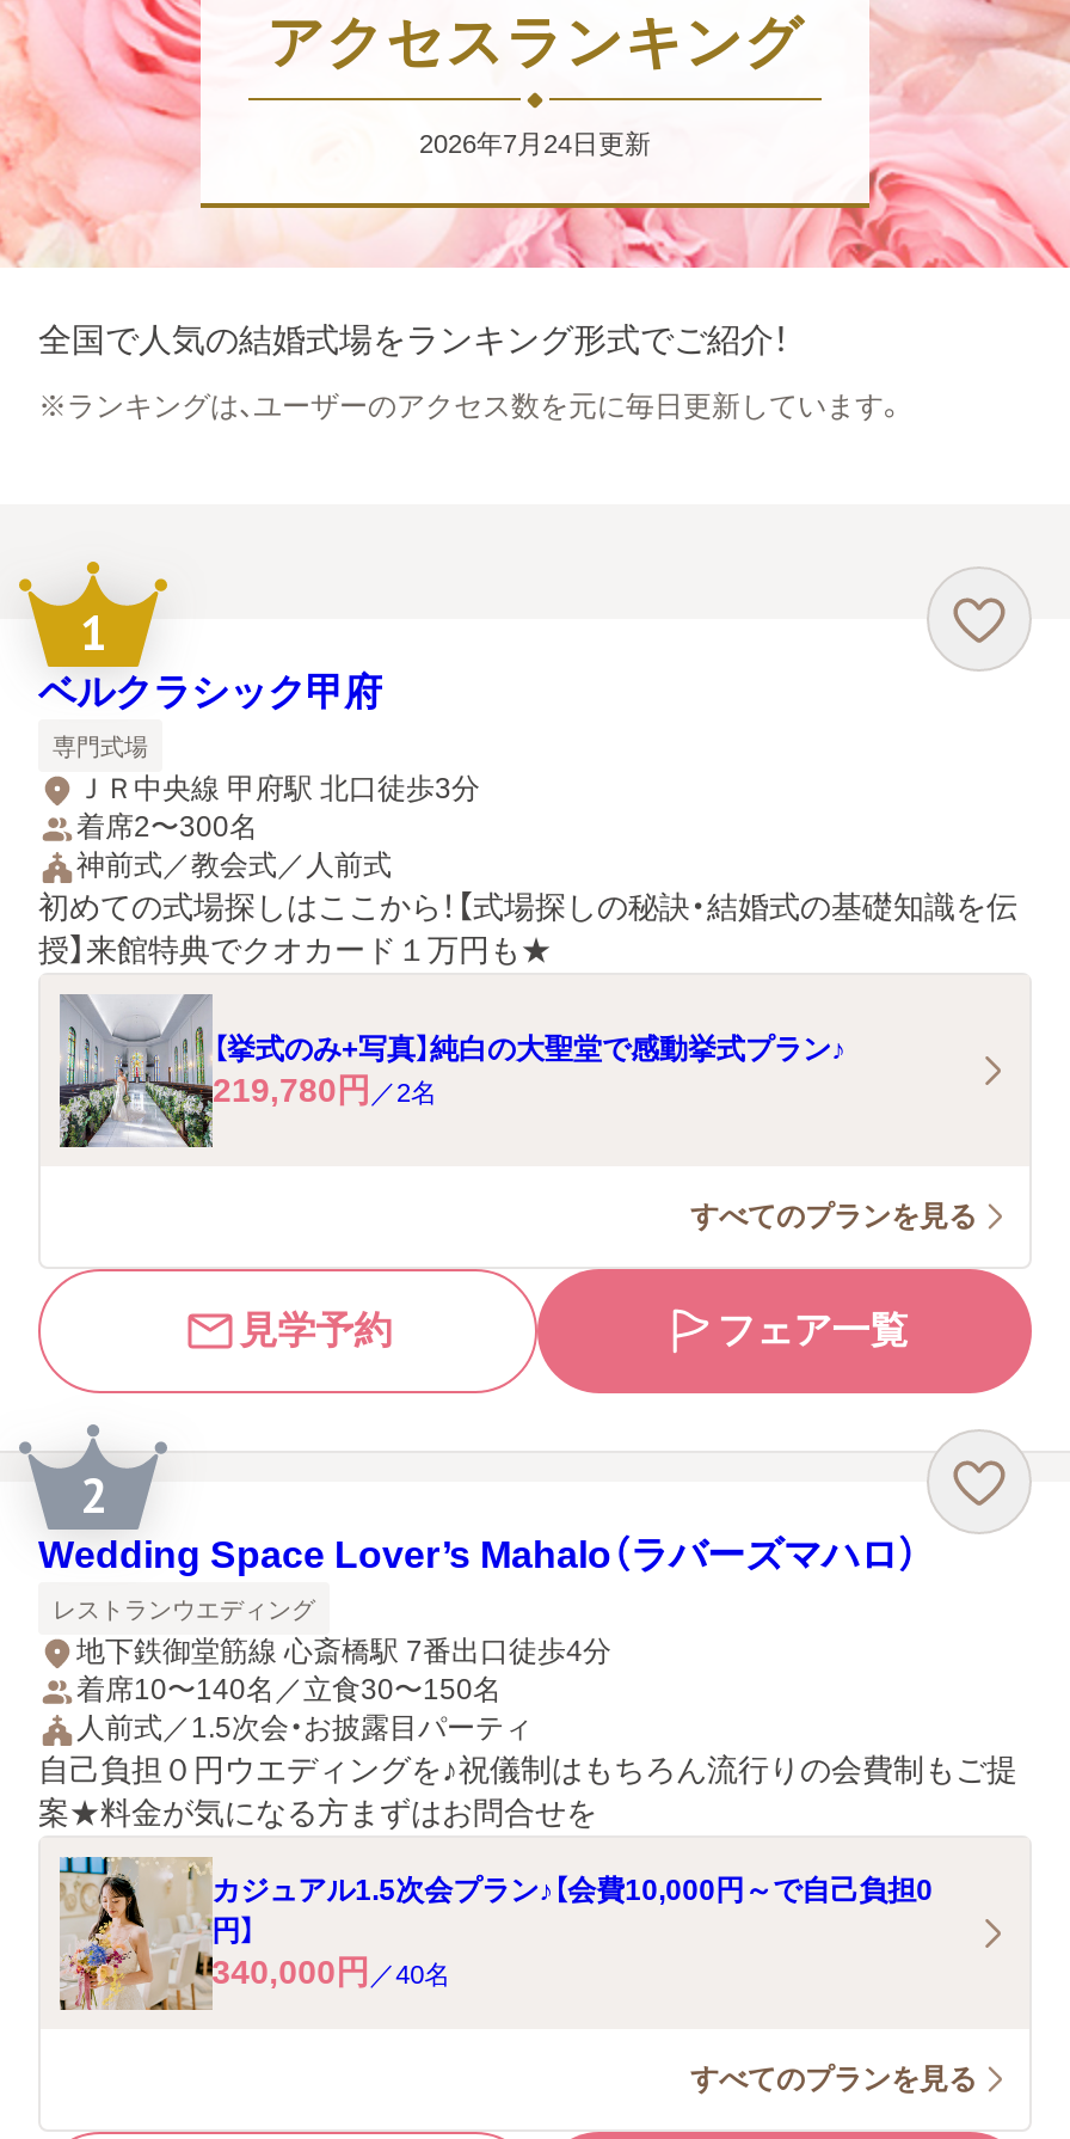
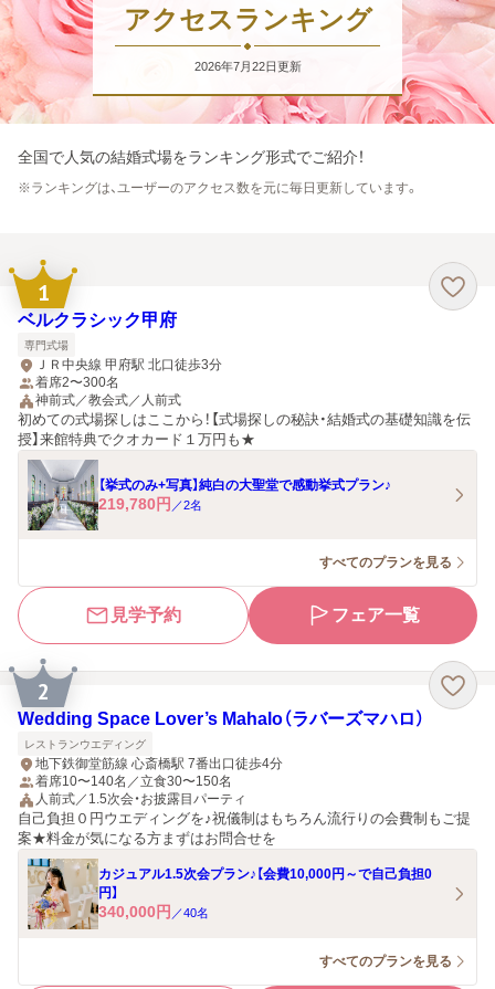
- 2026年7月24日更新
+ 2026年7月22日更新
